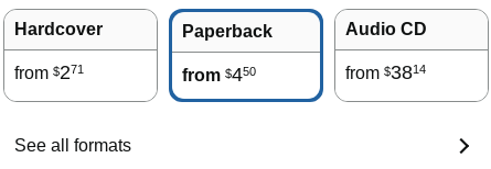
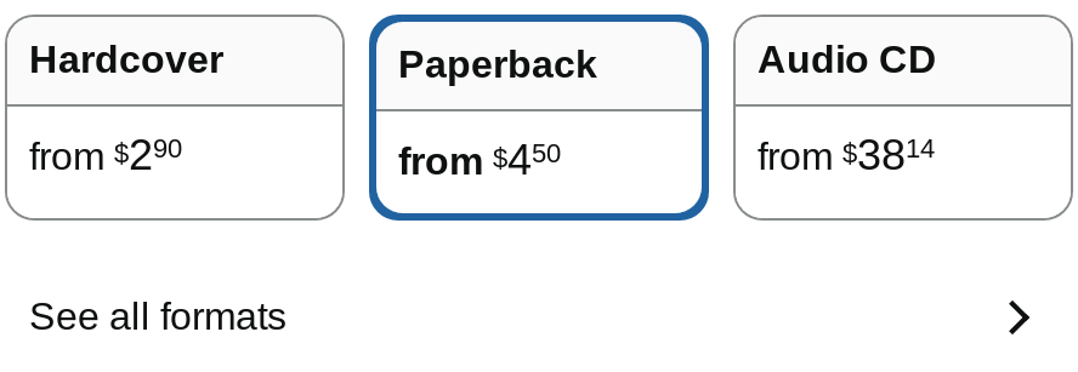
- from $271
+ from $290
